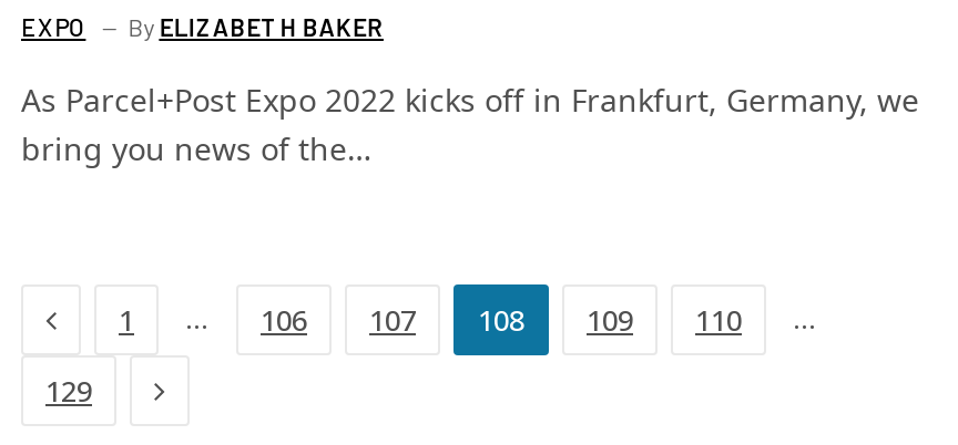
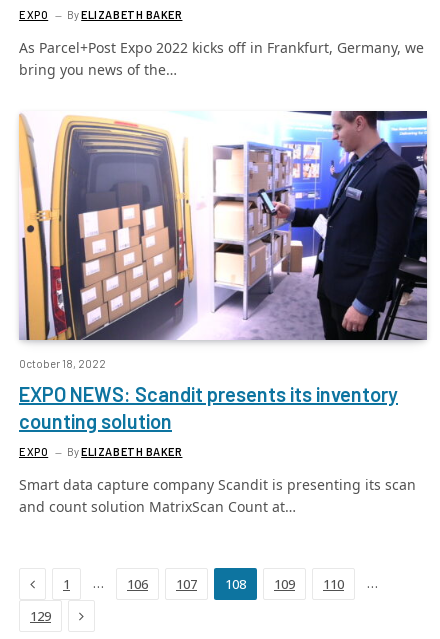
+ [image]
+ October 18, 2022
+ EXPO NEWS: Scandit presents its inventory
+ counting solution
+ EXPO
+ By ELIZABETH BAKER
+ Smart data capture company Scandit is presenting its scan
+ and count solution MatrixScan Count at…
